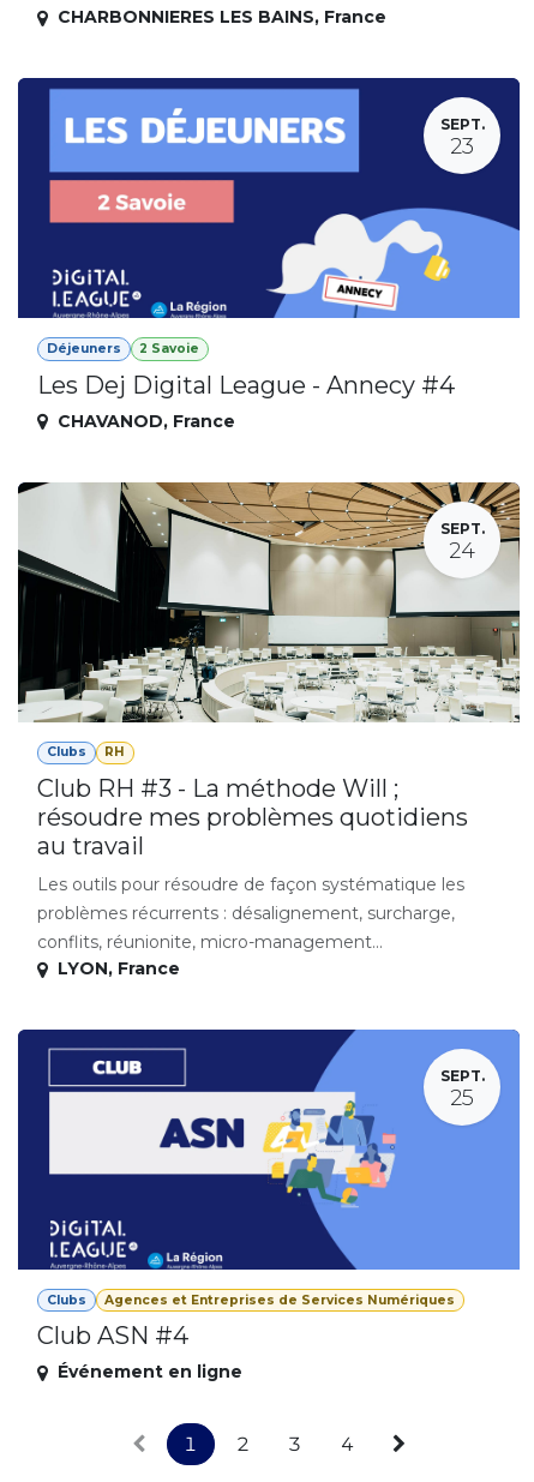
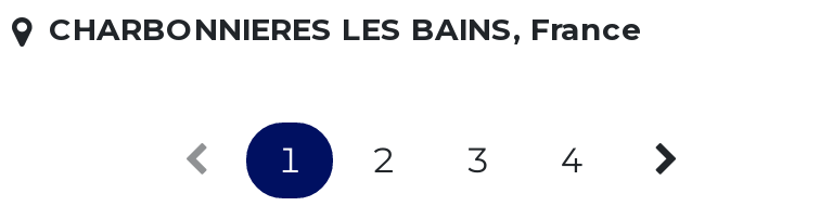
- [image]
- SEPT.
- 23

- Déjeuners
- 2 Savoie
- Les Dej Digital League - Annecy #4
- CHAVANOD, France

- [image]
- SEPT.
- 24

- Clubs
- RH
- Club RH #3 - La méthode Will ;
- résoudre mes problèmes quotidiens
- au travail
- Les outils pour résoudre de façon systématique les
- problèmes récurrents : désalignement, surcharge,
- conflits, réunionite, micro-management...
- LYON, France

- [image]
- SEPT.
- 25

- Clubs
- Agences et Entreprises de Services Numériques
- Club ASN #4
- Événement en ligne
